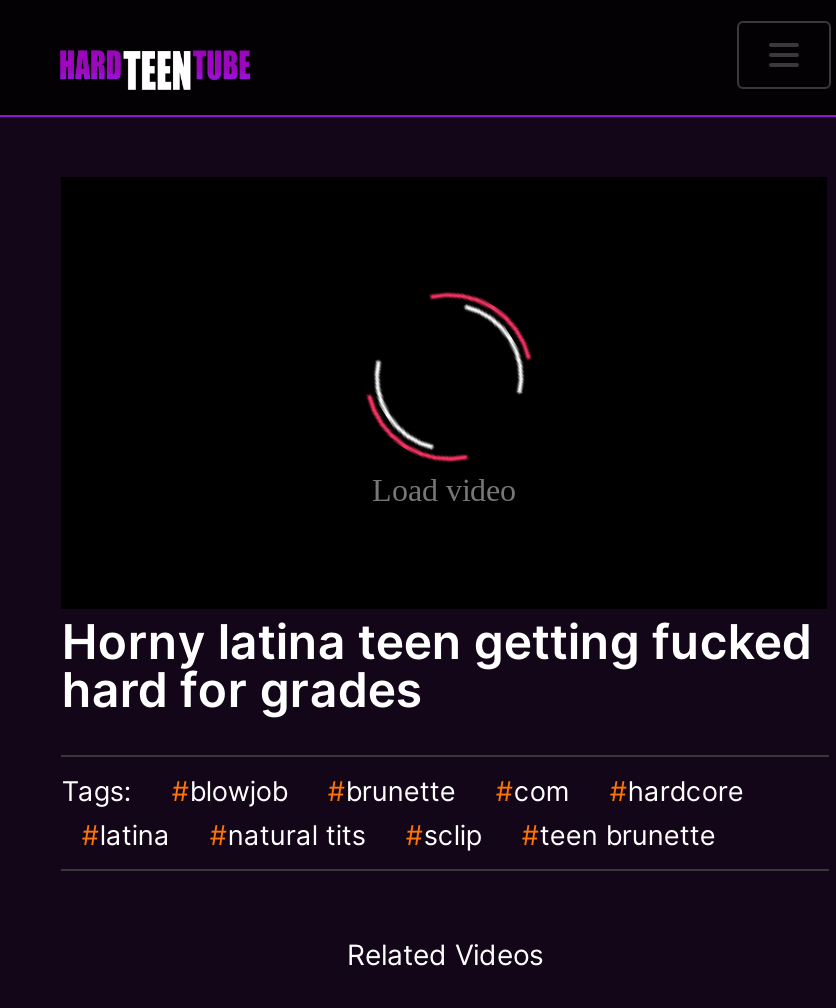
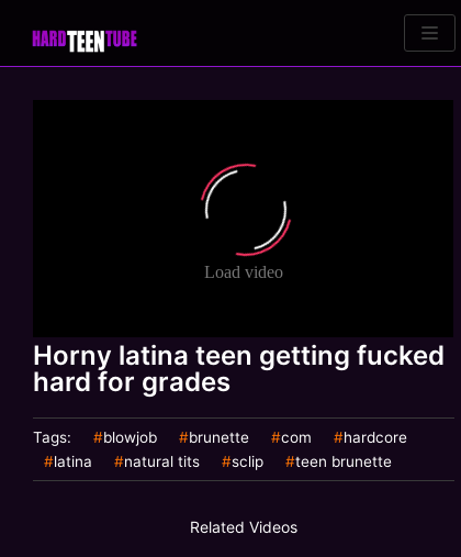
+ [image]

+ [image]

- [image]

- [image]
